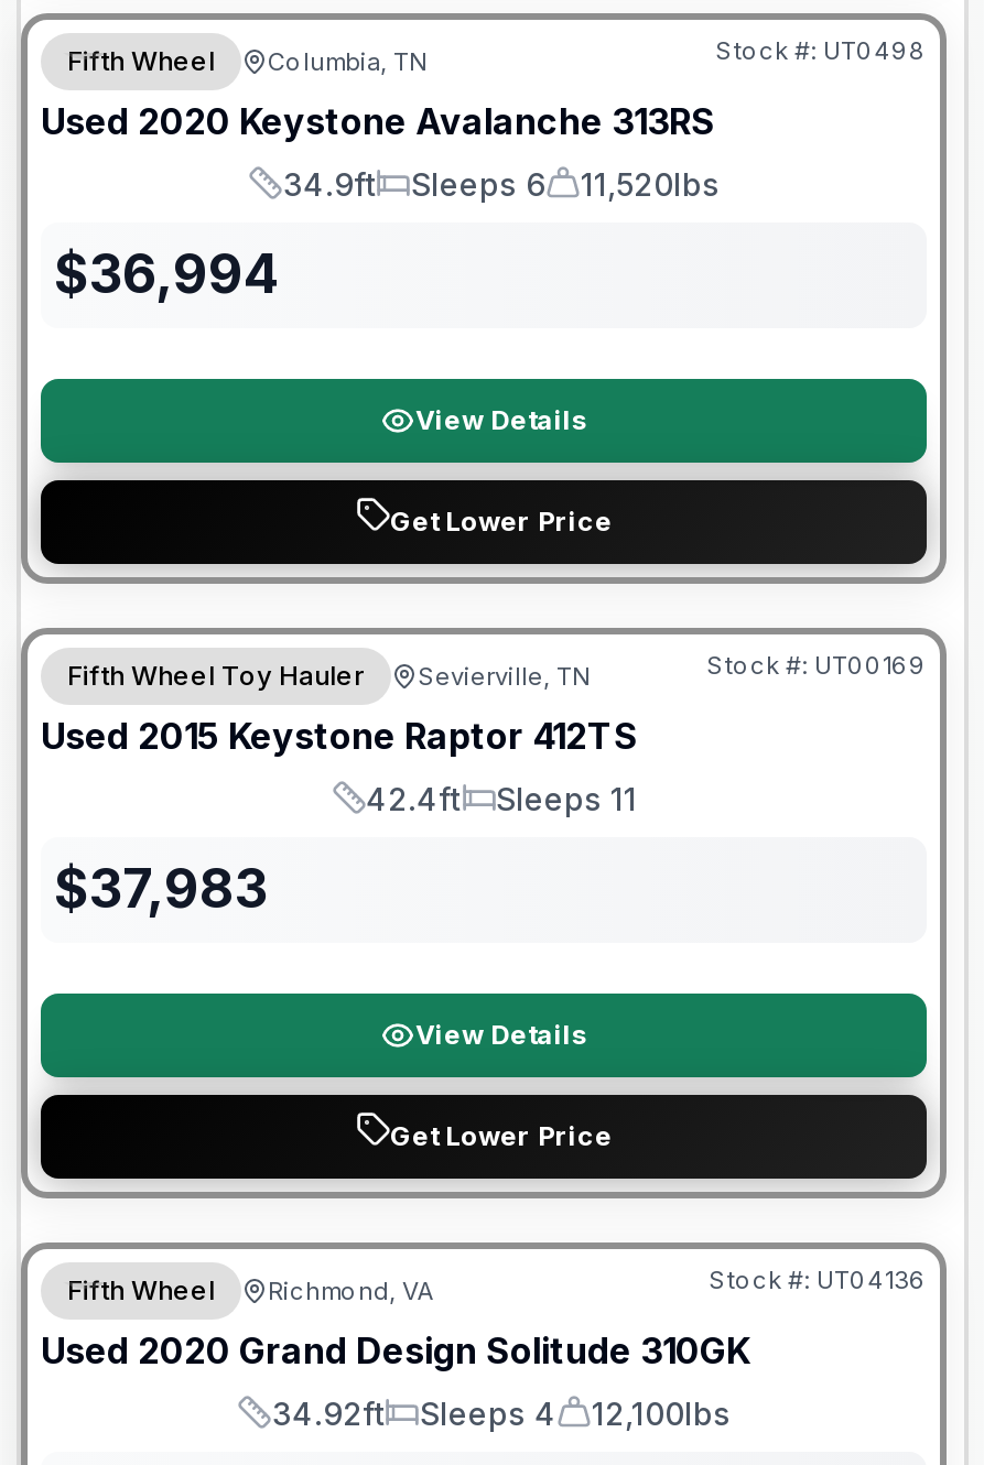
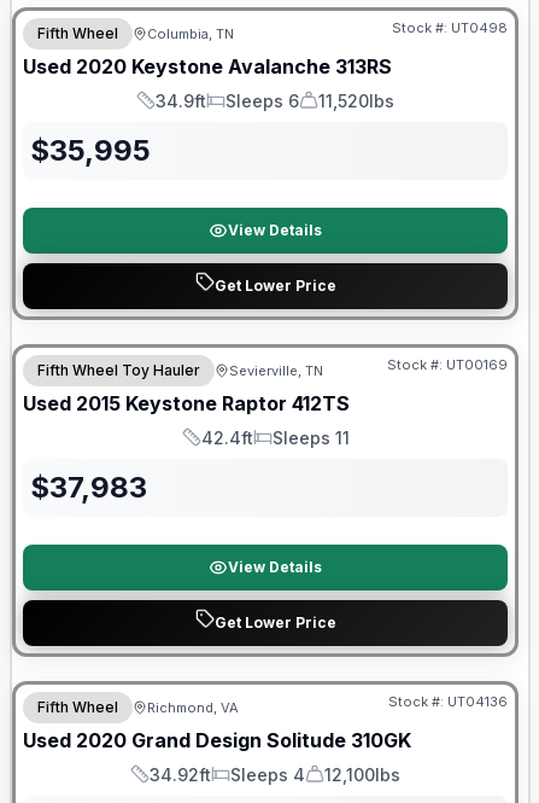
- $36,994
+ $35,995
